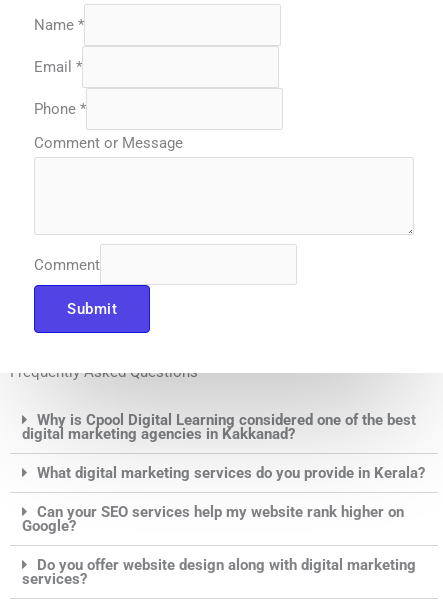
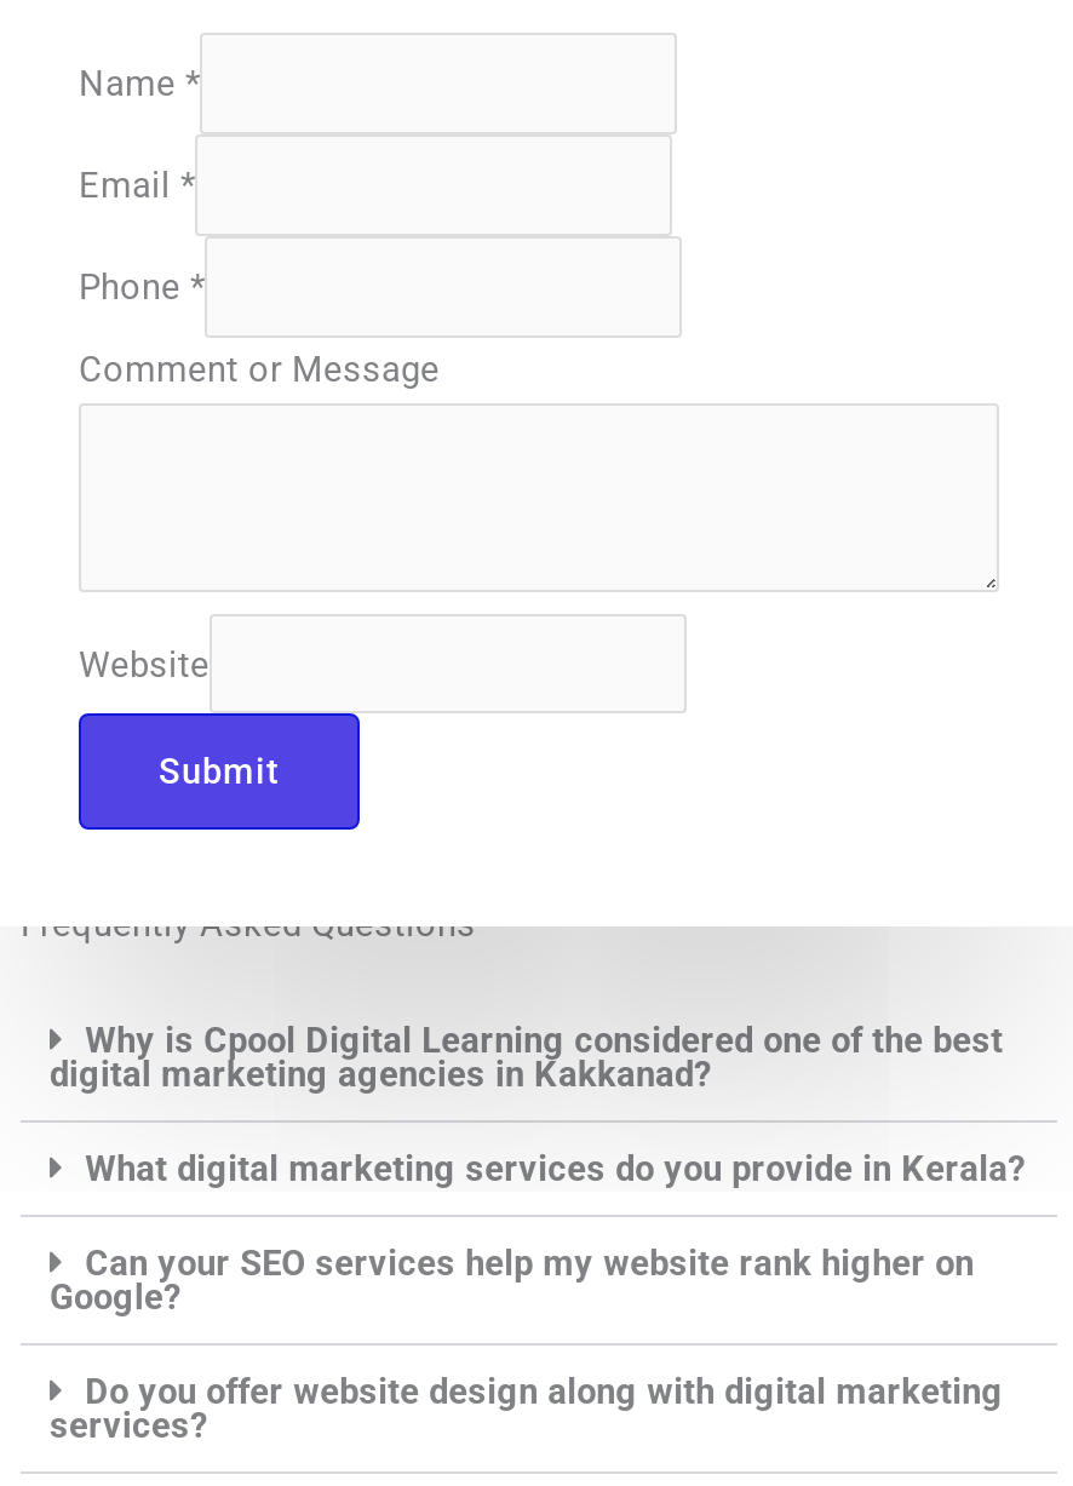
- Comment
+ Website
